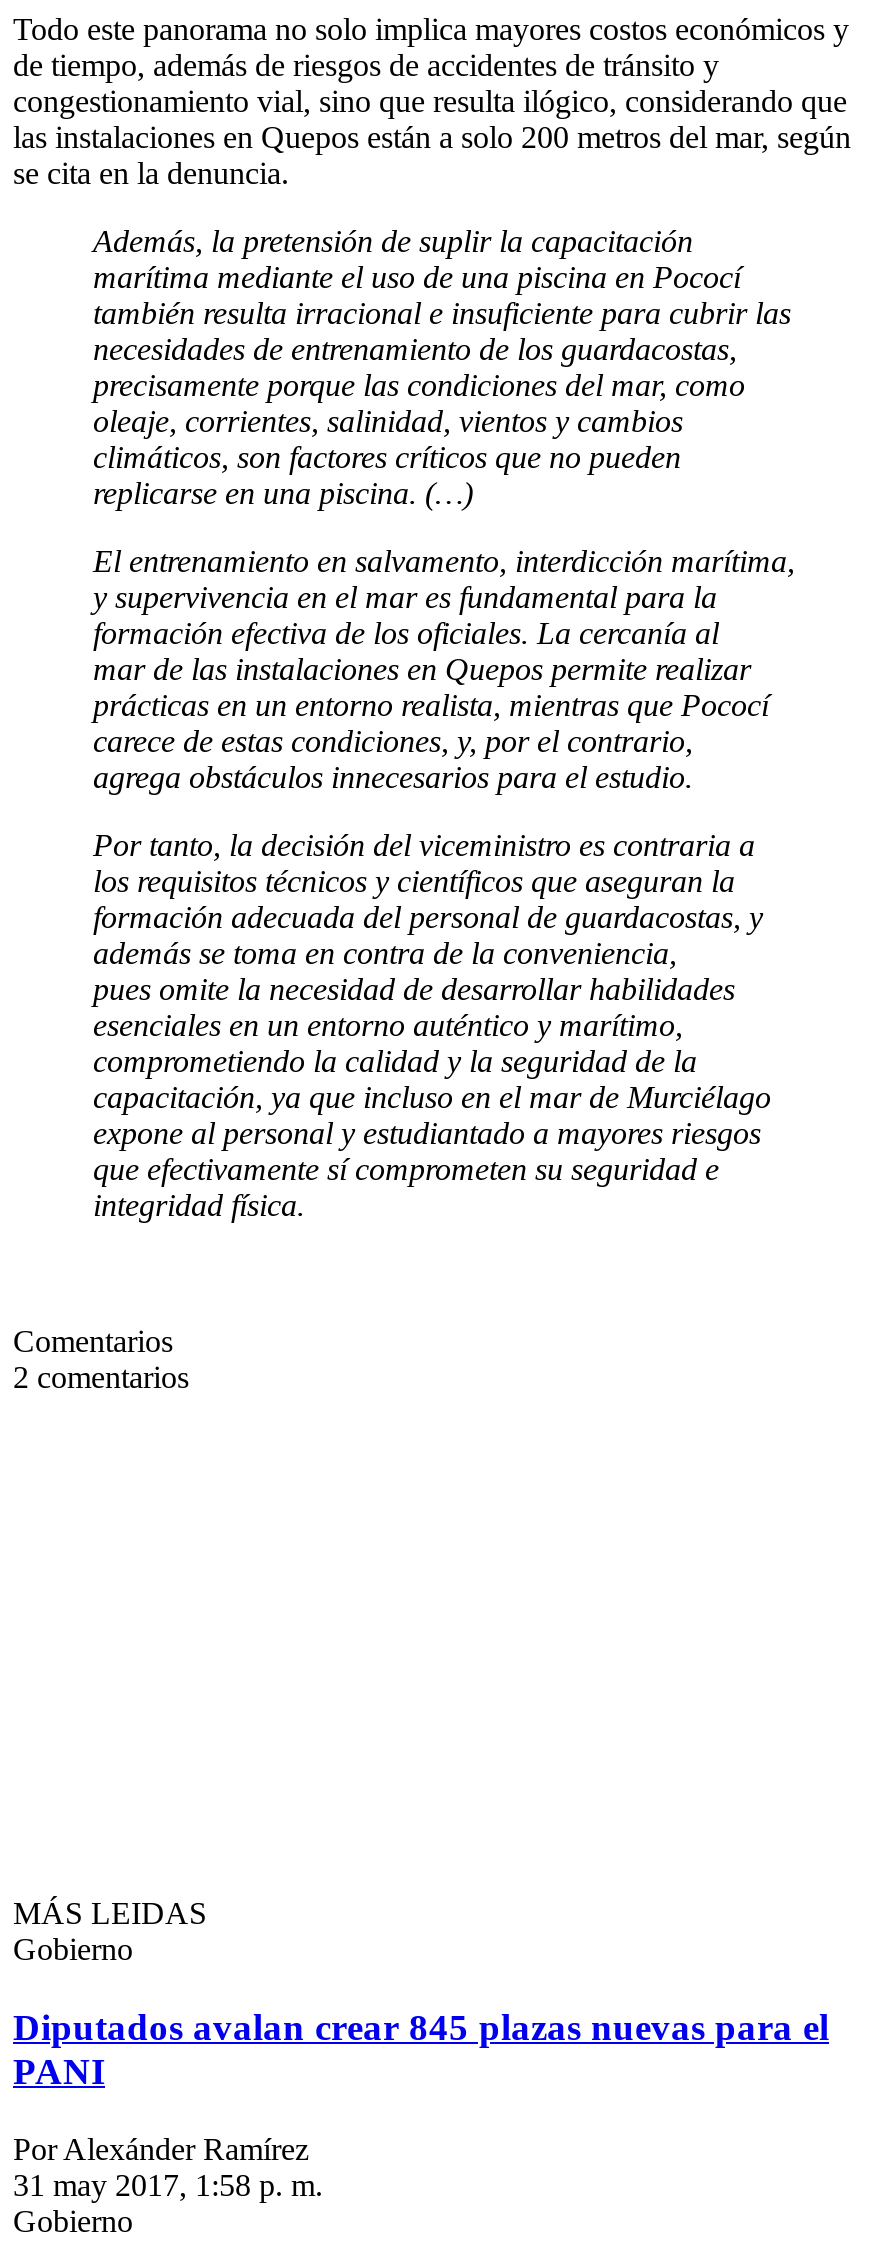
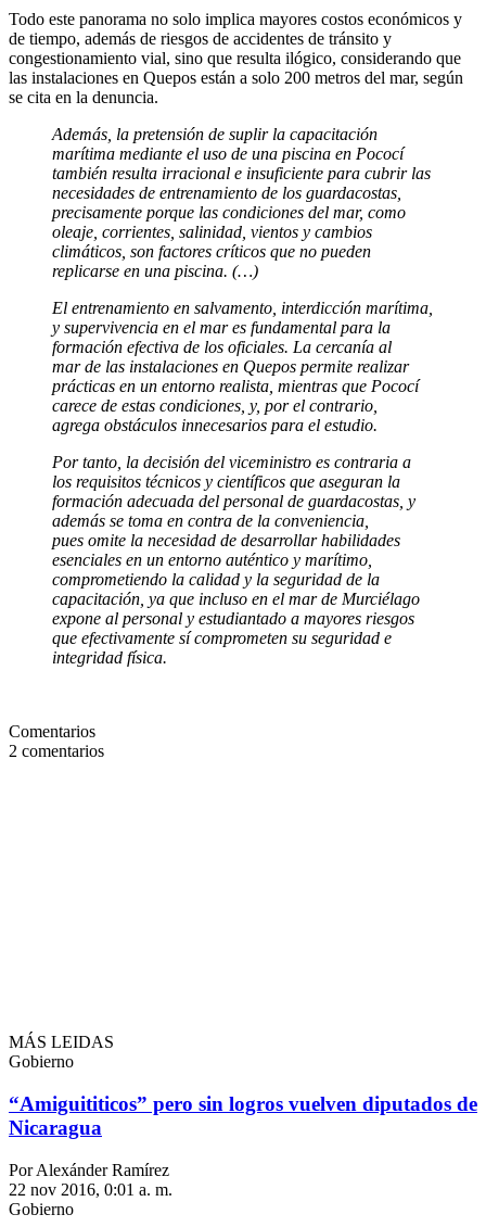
- Diputados avalan crear 845 plazas nuevas para el
- PANI
+ “Amiguititicos” pero sin logros vuelven diputados de
+ Nicaragua

- 31 may 2017, 1:58 p. m.
+ 22 nov 2016, 0:01 a. m.
